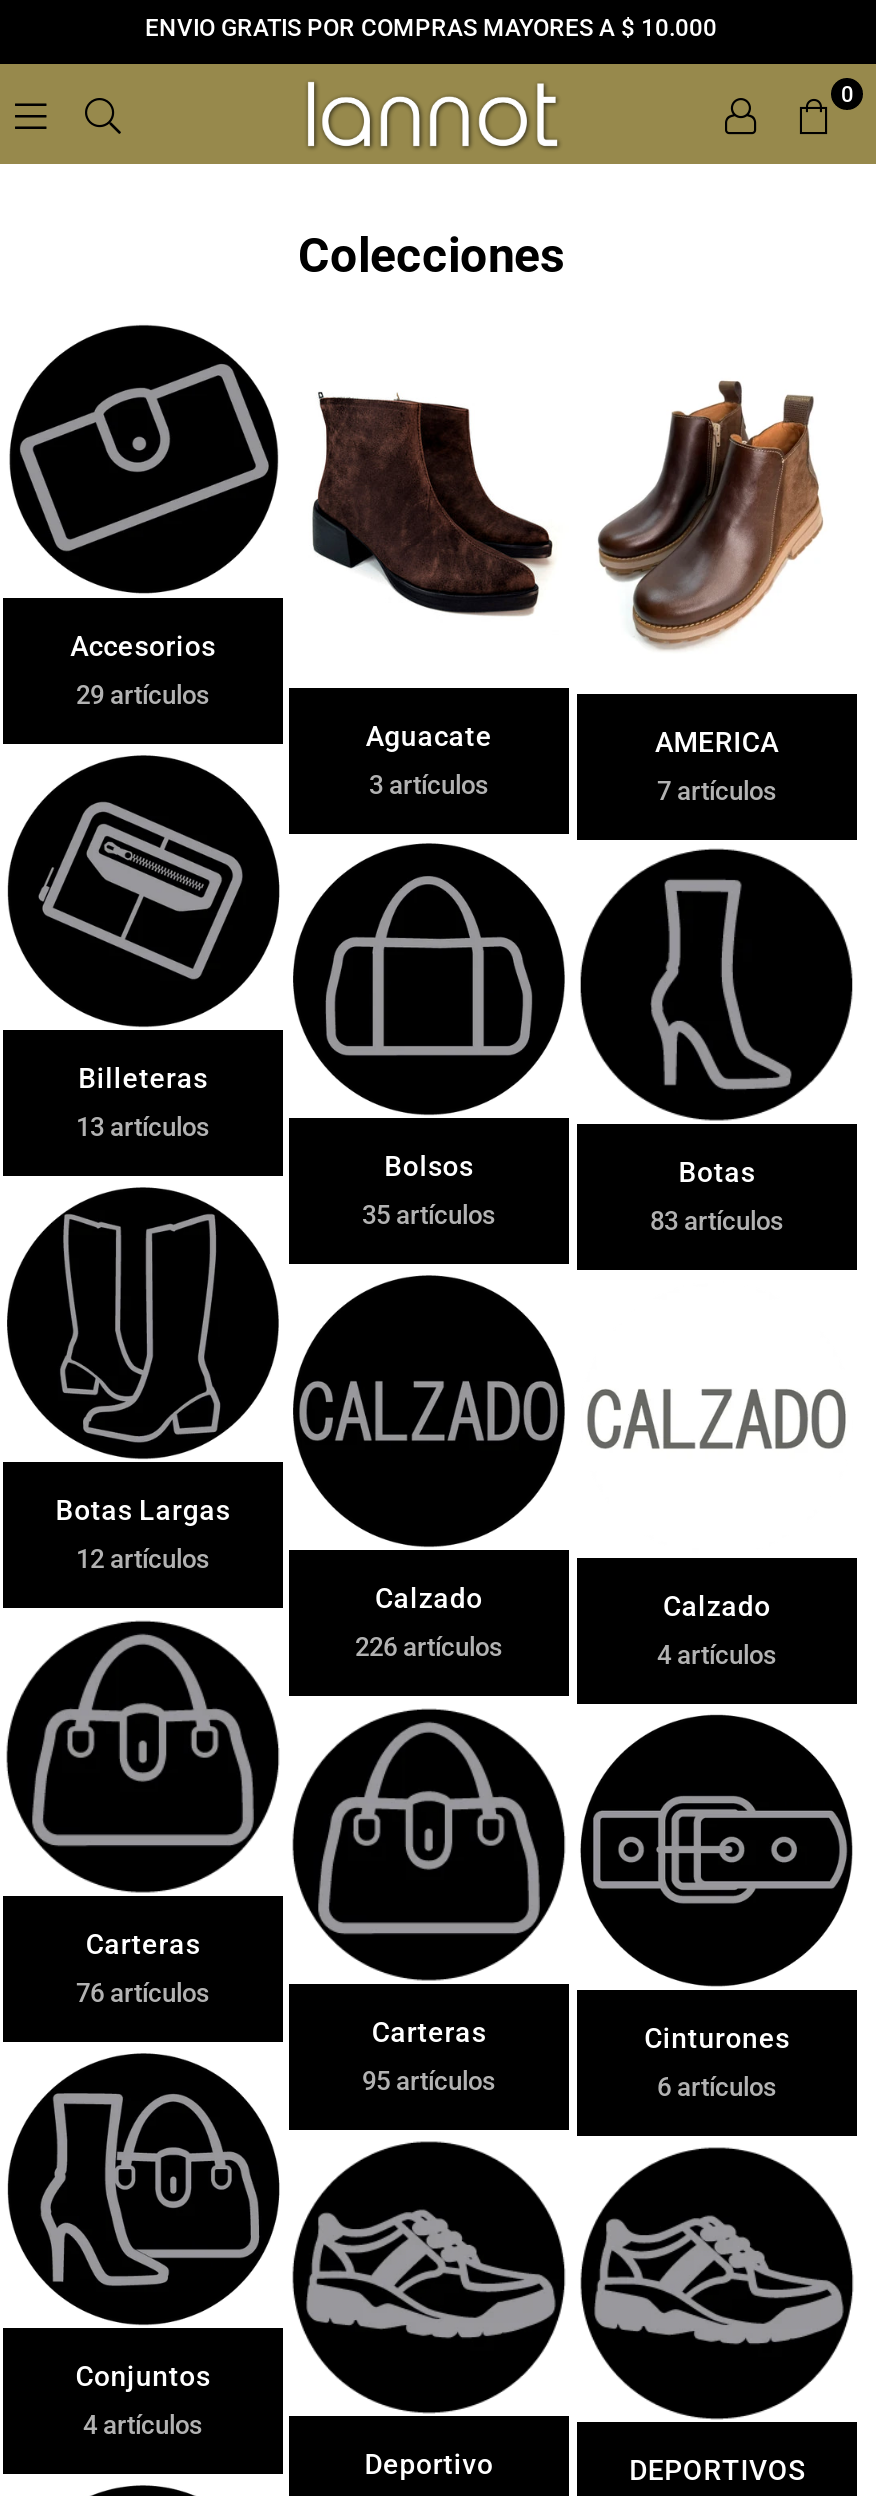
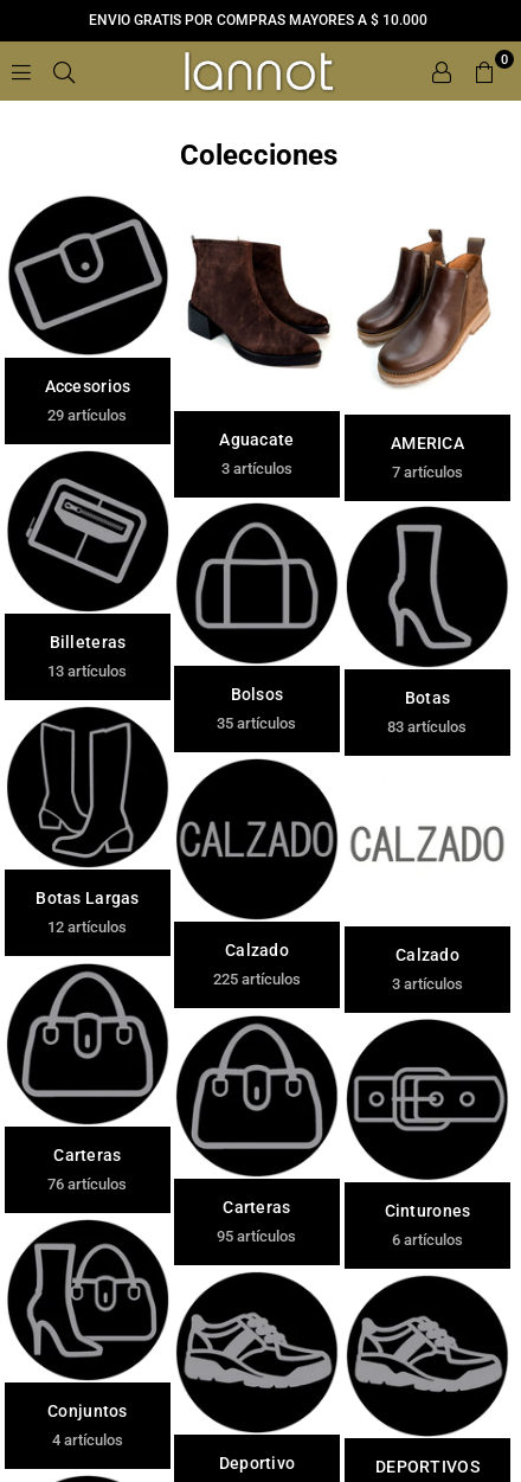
- 226 artículos
+ 225 artículos

- 4 artículos
+ 3 artículos
